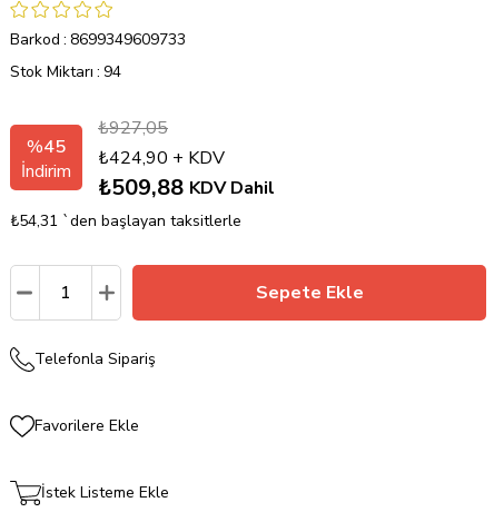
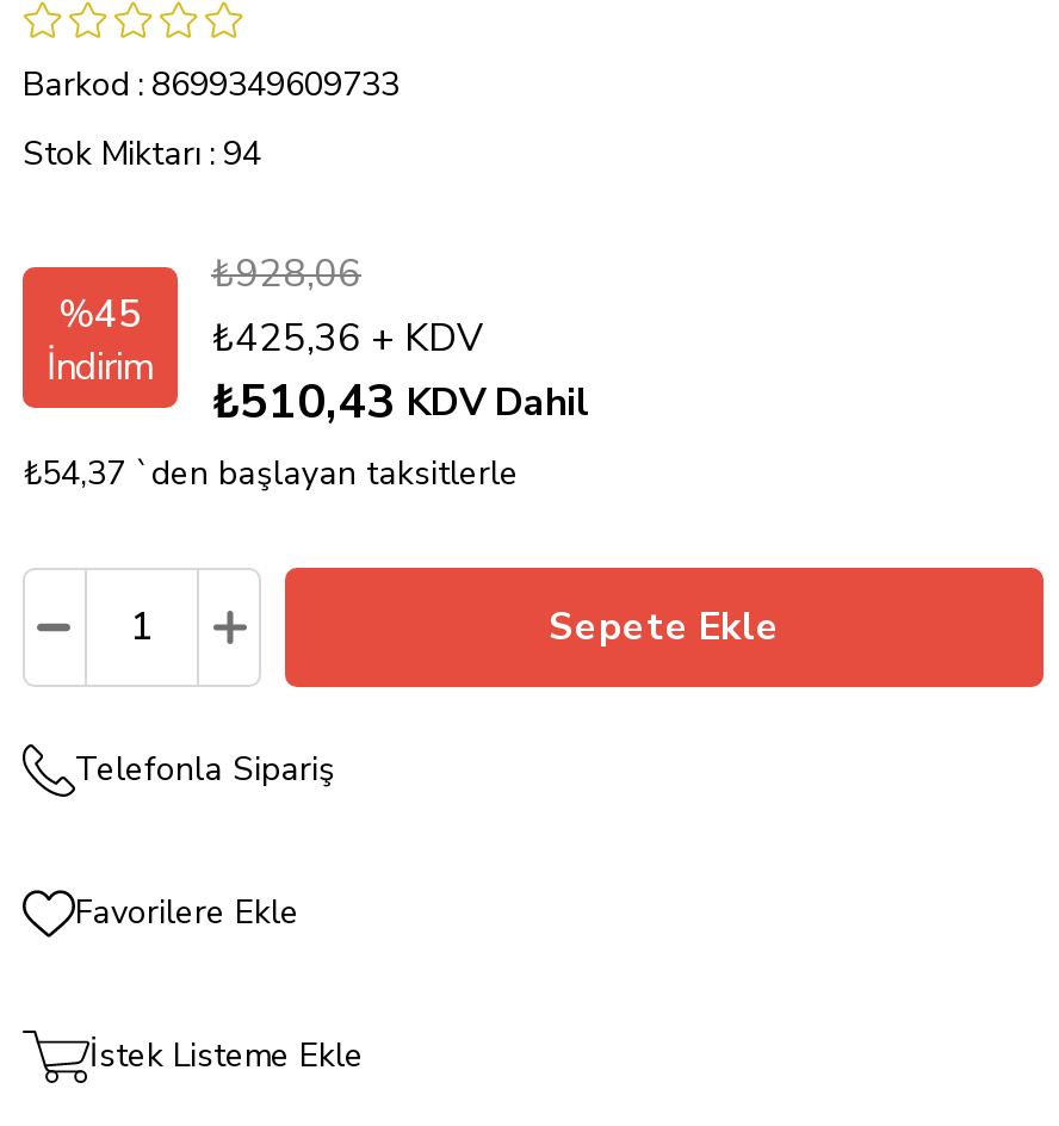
- ₺927,05
+ ₺928,06

- %45 ₺424,90 + KDV
+ %45 ₺425,36 + KDV

- ₺509,88 KDV Dahil
+ ₺510,43 KDV Dahil

- ₺54,31 `den başlayan taksitlerle
+ ₺54,37 `den başlayan taksitlerle
